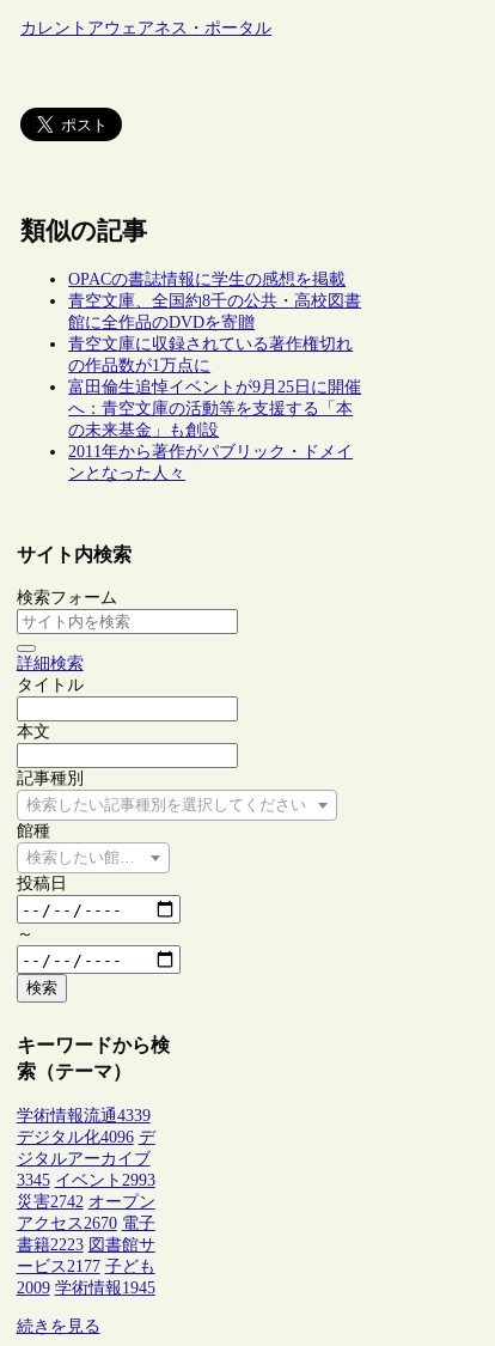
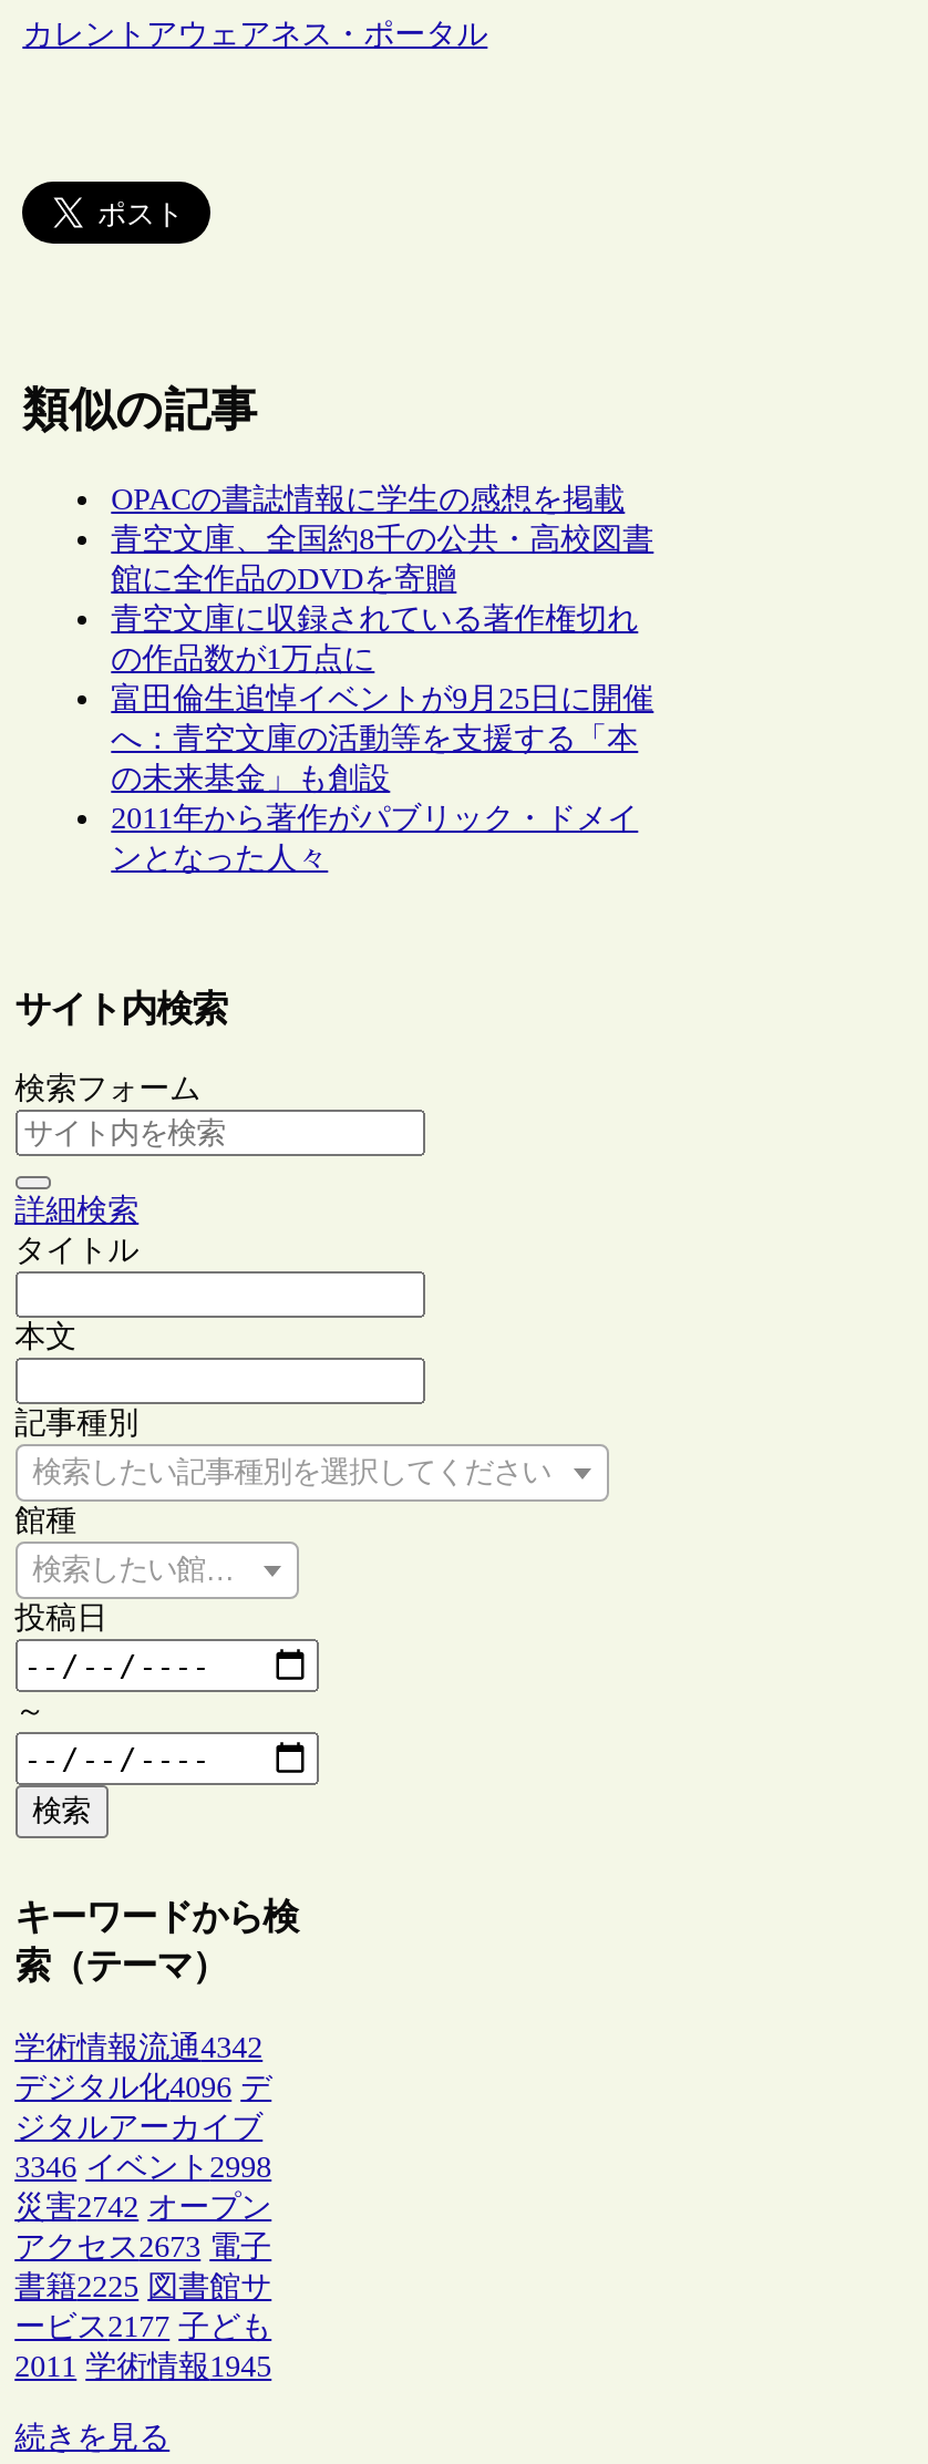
- 学術情報流通4339
+ 学術情報流通4342

- 3345 イベント2993
+ 3346 イベント2998

- アクセス2670 電子
+ アクセス2673 電子

- 書籍2223 図書館サ
+ 書籍2225 図書館サ

- 2009 学術情報1945
+ 2011 学術情報1945
